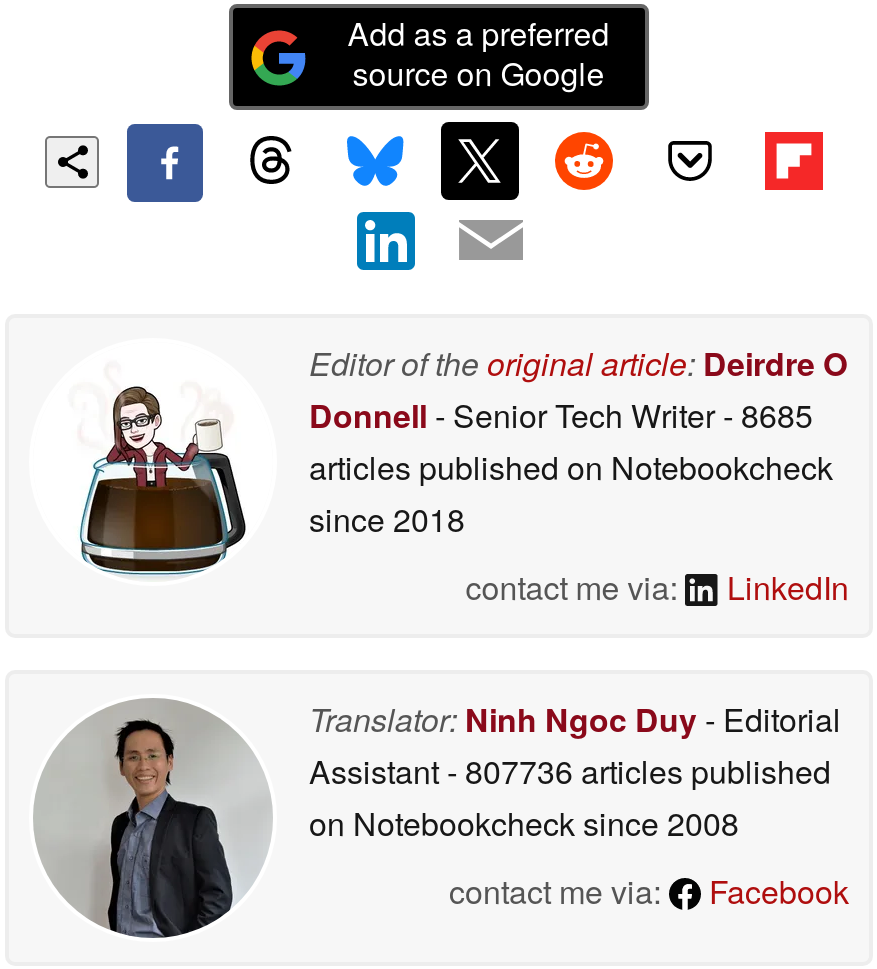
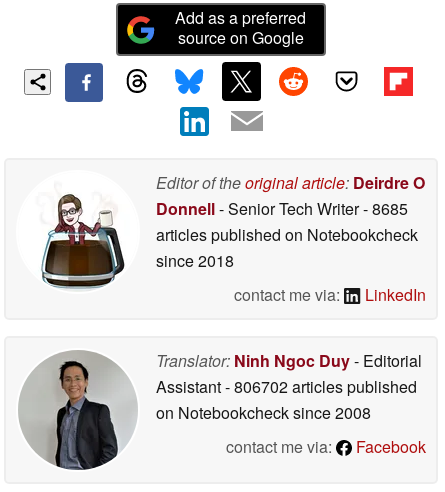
- Assistant - 807736 articles published
+ Assistant - 806702 articles published
